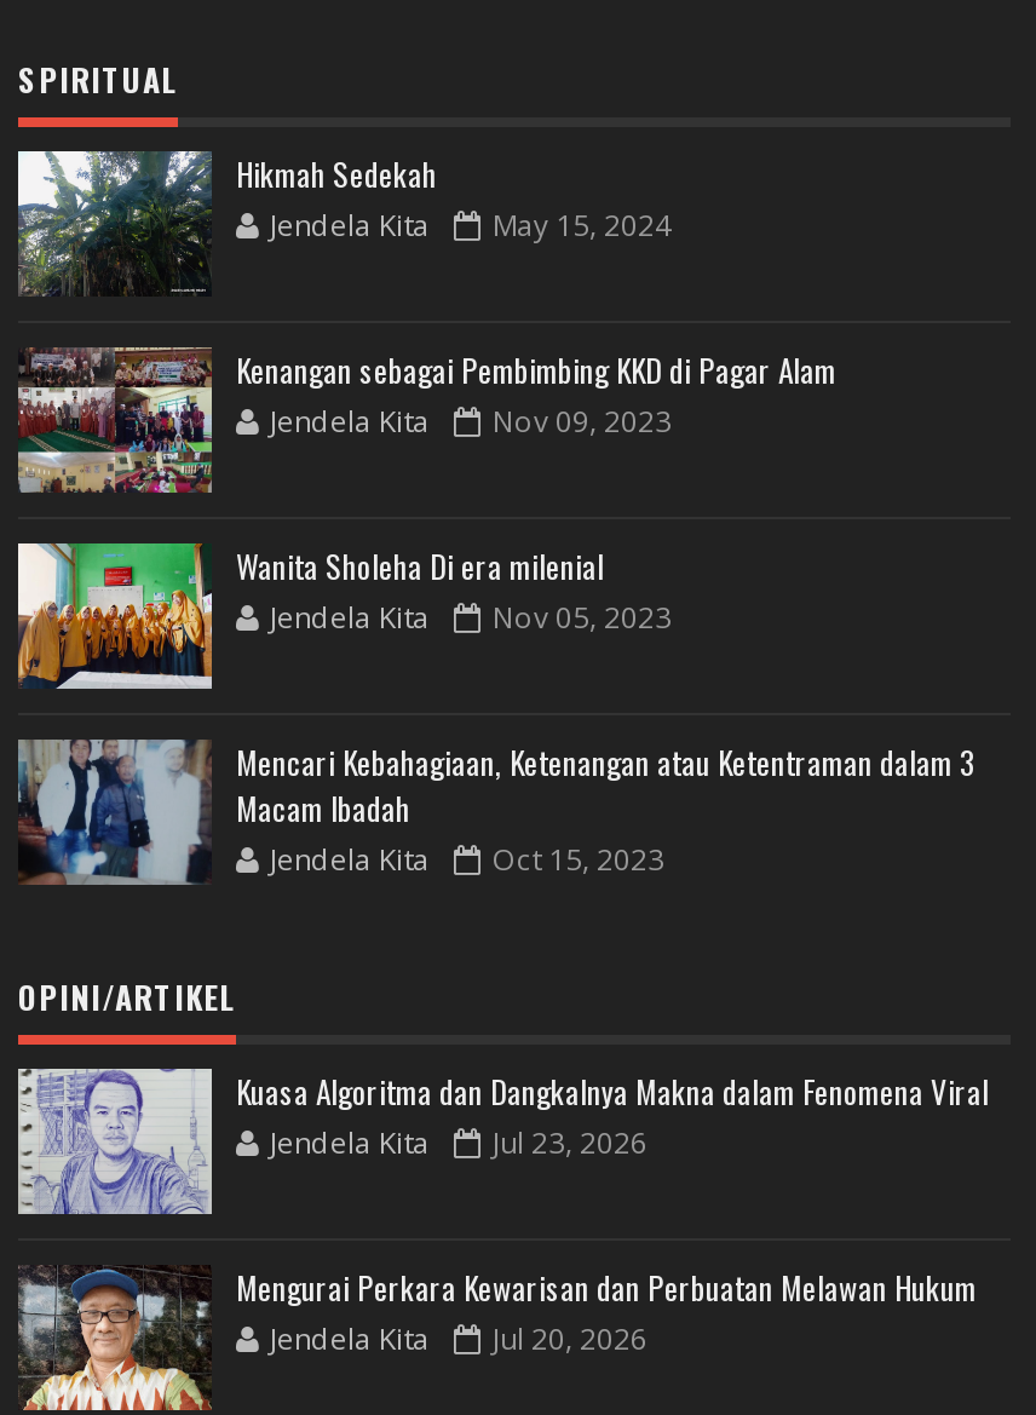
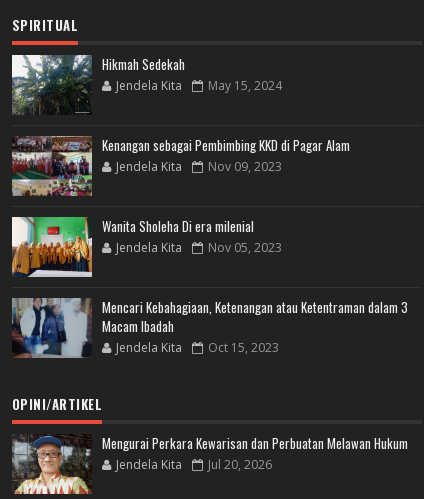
- [image]
- Kuasa Algoritma dan Dangkalnya Makna dalam Fenomena Viral
- Jendela Kita
- Jul 23, 2026
